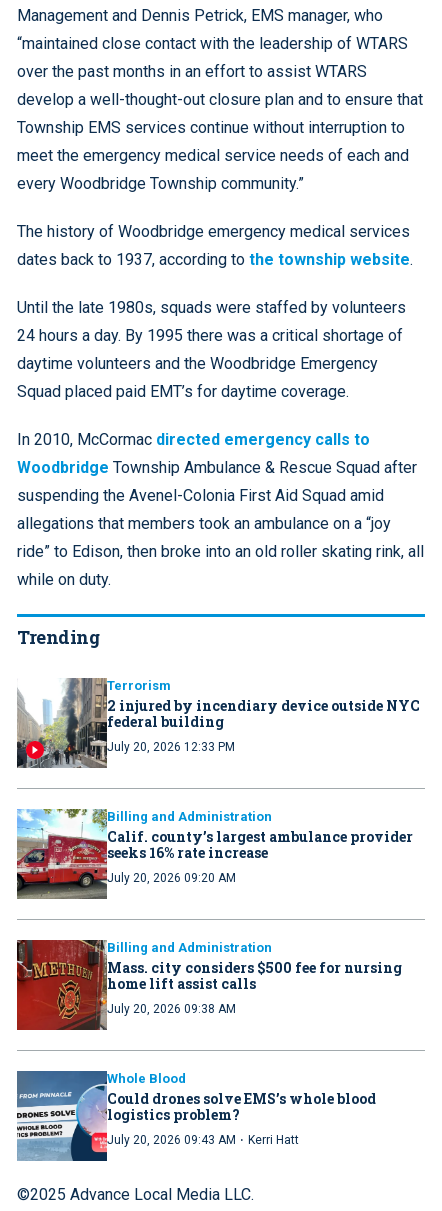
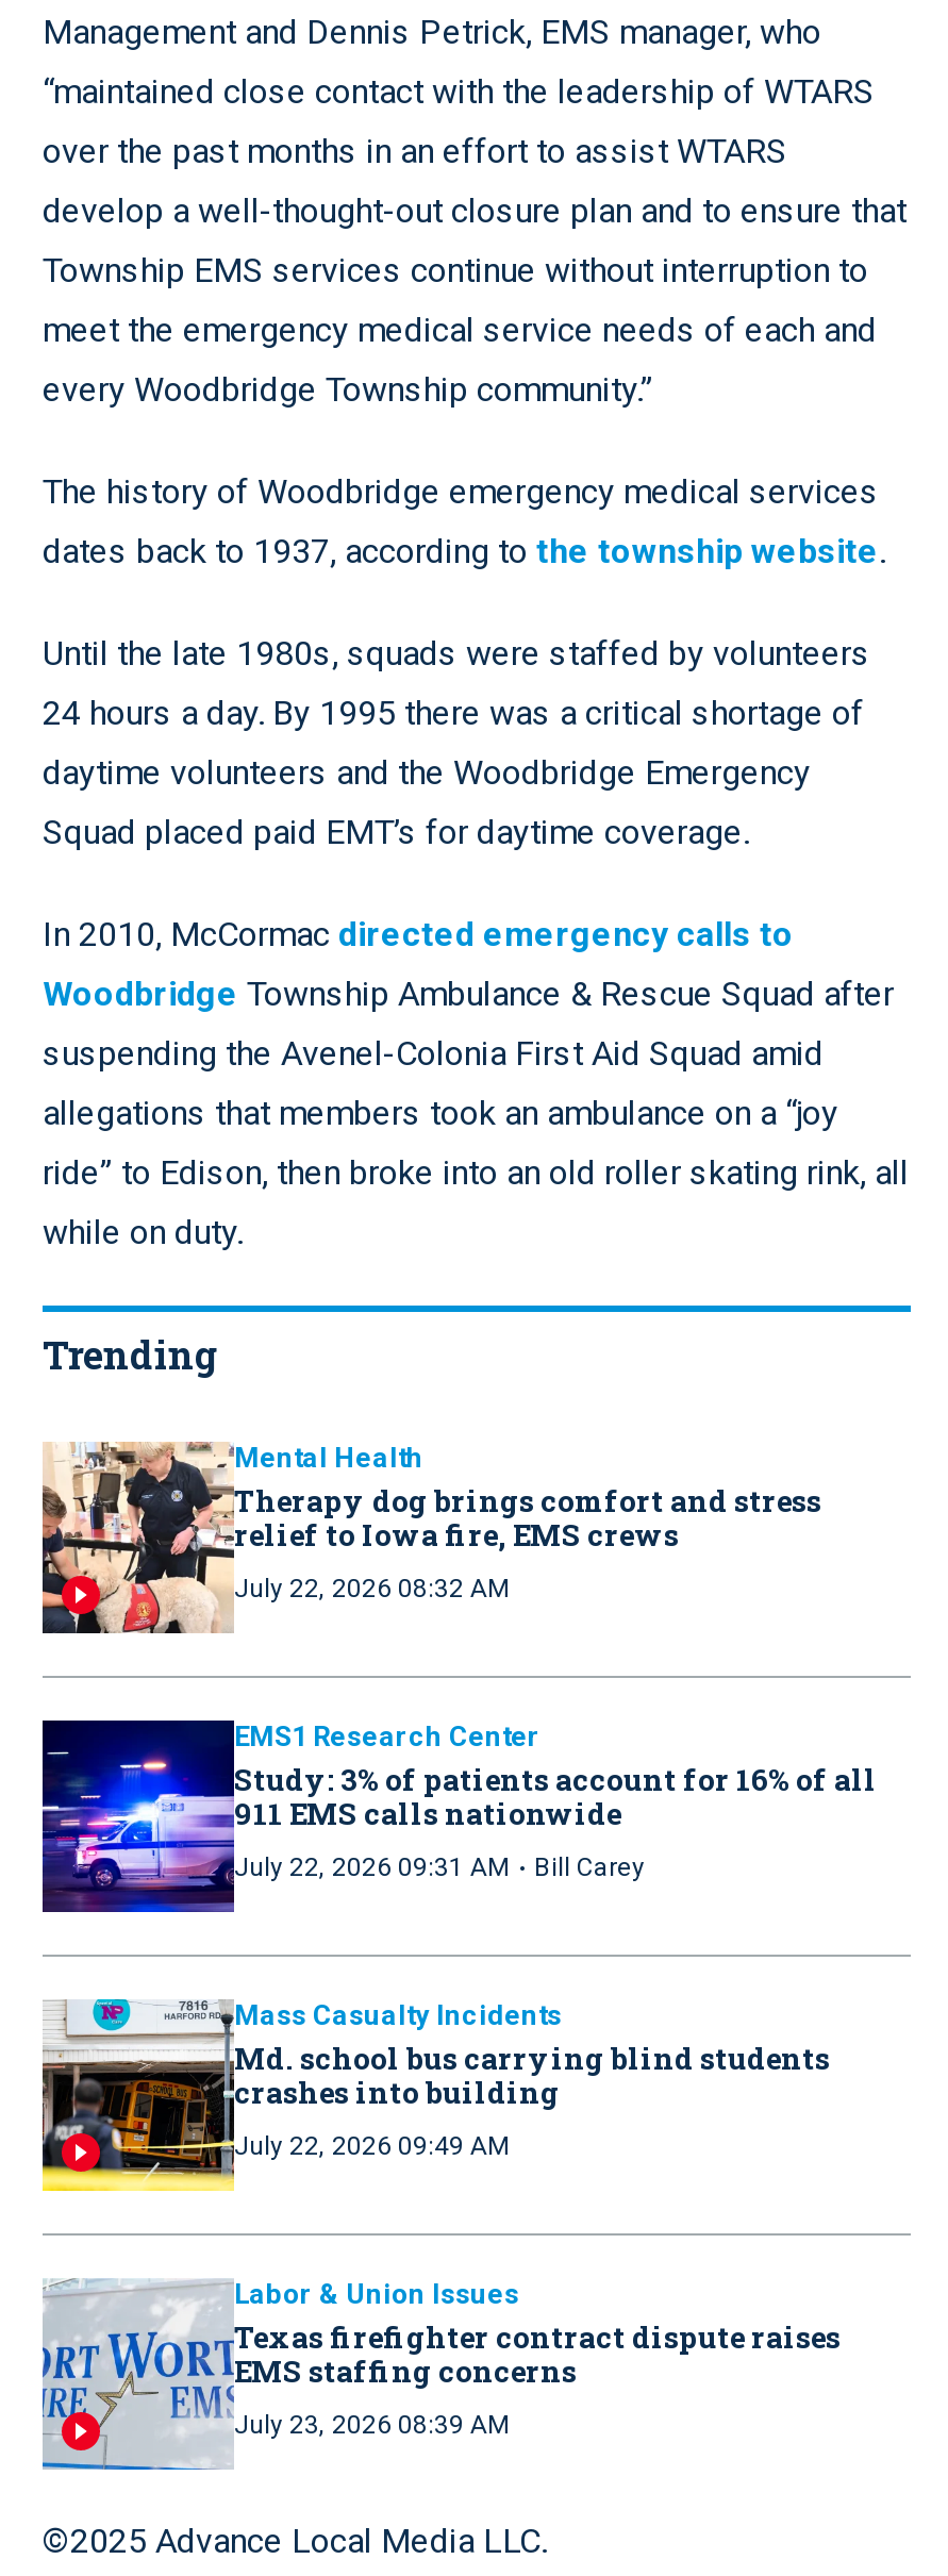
- [image]
- Terrorism
- 2 injured by incendiary device outside NYC
- federal building
+ [image]
+ Mental Health
+ Therapy dog brings comfort and stress
+ relief to Iowa fire, EMS crews

- July 20, 2026 12:33 PM
+ July 22, 2026 08:32 AM

- [image]
- Billing and Administration
- Calif. county’s largest ambulance provider
- seeks 16% rate increase
+ [image]
+ EMS1 Research Center
+ Study: 3% of patients account for 16% of all
+ 911 EMS calls nationwide
+ July 22, 2026 09:31 AM · Bill Carey

- July 20, 2026 09:20 AM
+ Mass Casualty Incidents
+ Md. school bus carrying blind students
+ crashes into building

- [image]
- Billing and Administration
- Mass. city considers $500 fee for nursing
- home lift assist calls
+ [image]
+ July 22, 2026 09:49 AM

- July 20, 2026 09:38 AM
+ Labor & Union Issues
+ Texas firefighter contract dispute raises
+ EMS staffing concerns

- [image]
- Whole Blood
- Could drones solve EMS’s whole blood
- logistics problem?
- July 20, 2026 09:43 AM · Kerri Hatt
+ [image]
+ July 23, 2026 08:39 AM
